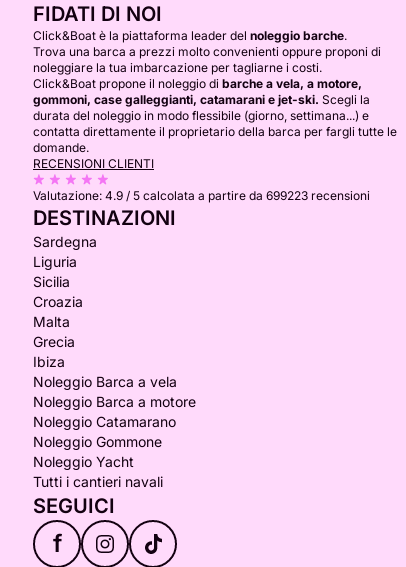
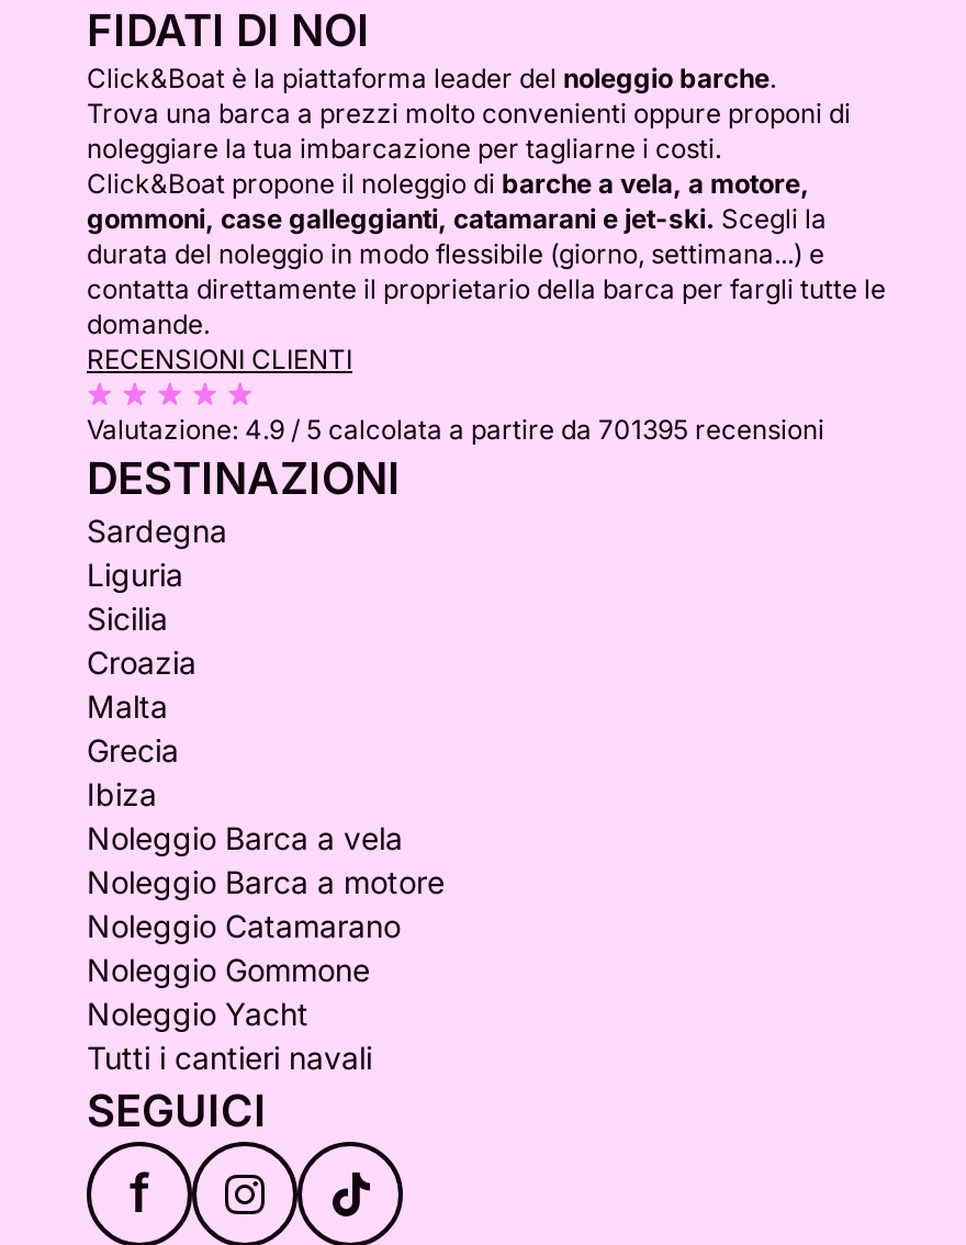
- Valutazione: 4.9 / 5 calcolata a partire da 699223 recensioni
+ Valutazione: 4.9 / 5 calcolata a partire da 701395 recensioni
